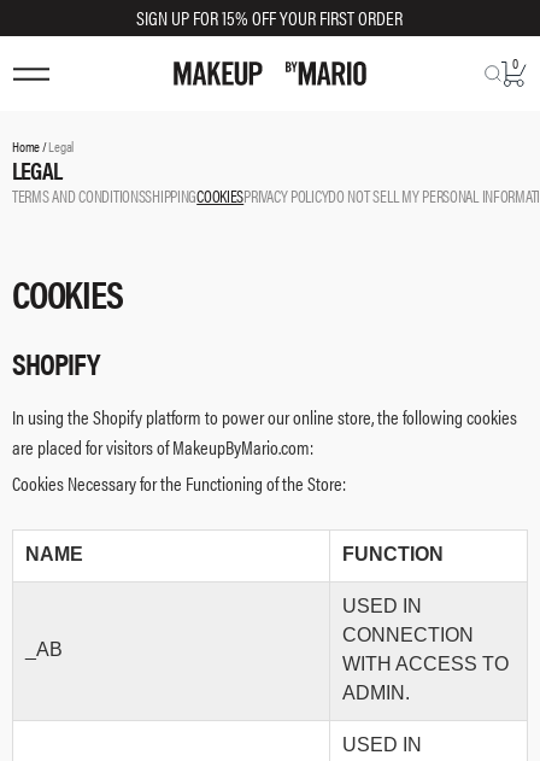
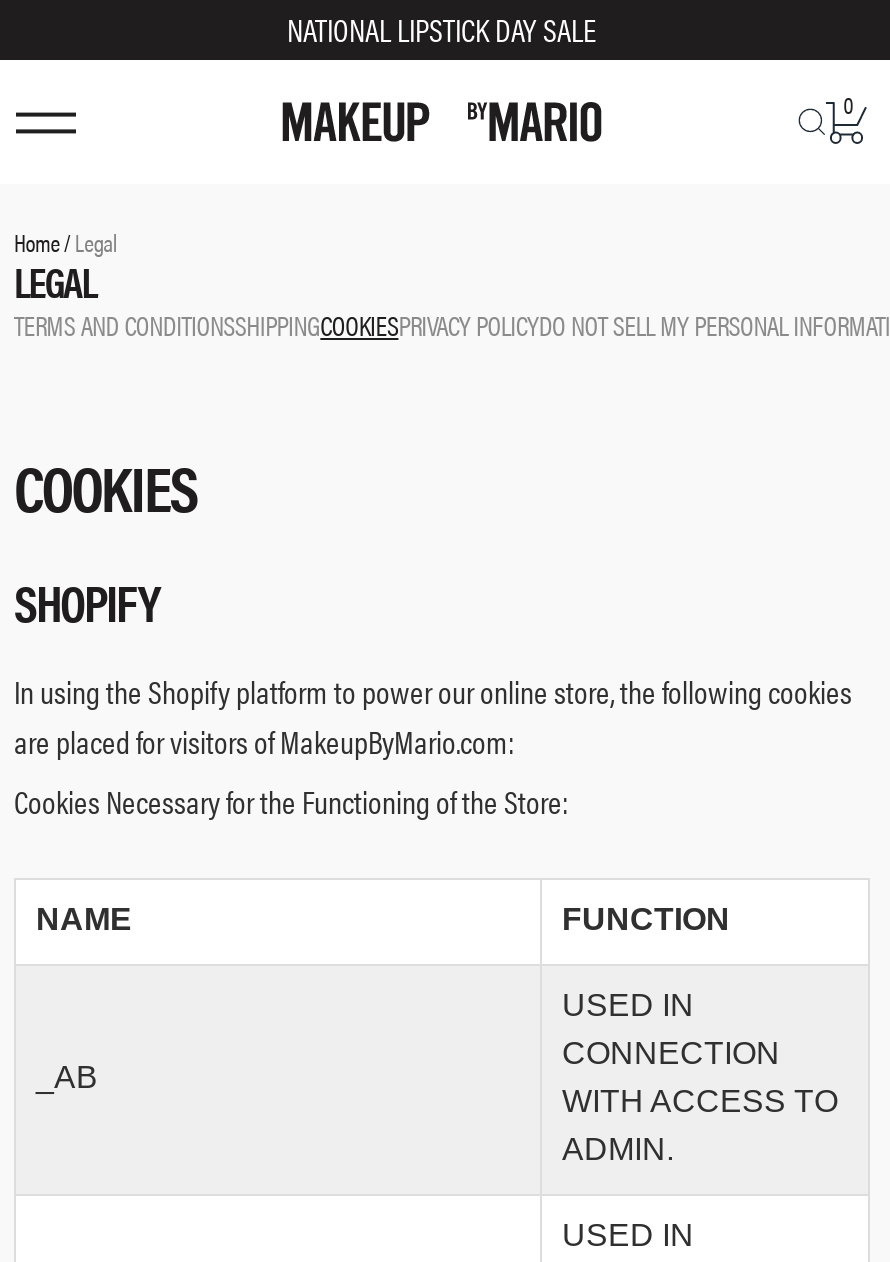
- SIGN UP FOR 15% OFF YOUR FIRST ORDER
+ NATIONAL LIPSTICK DAY SALE
